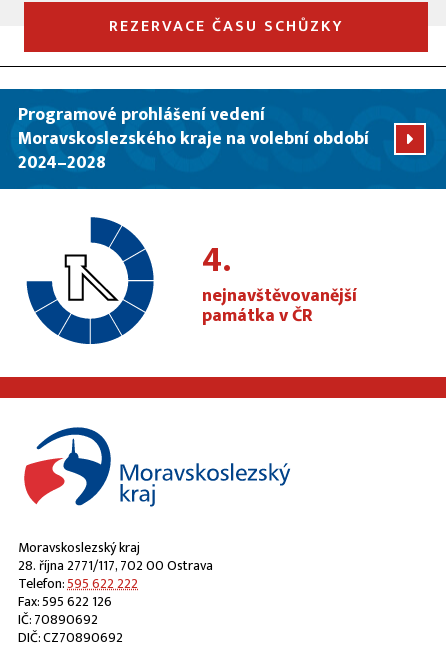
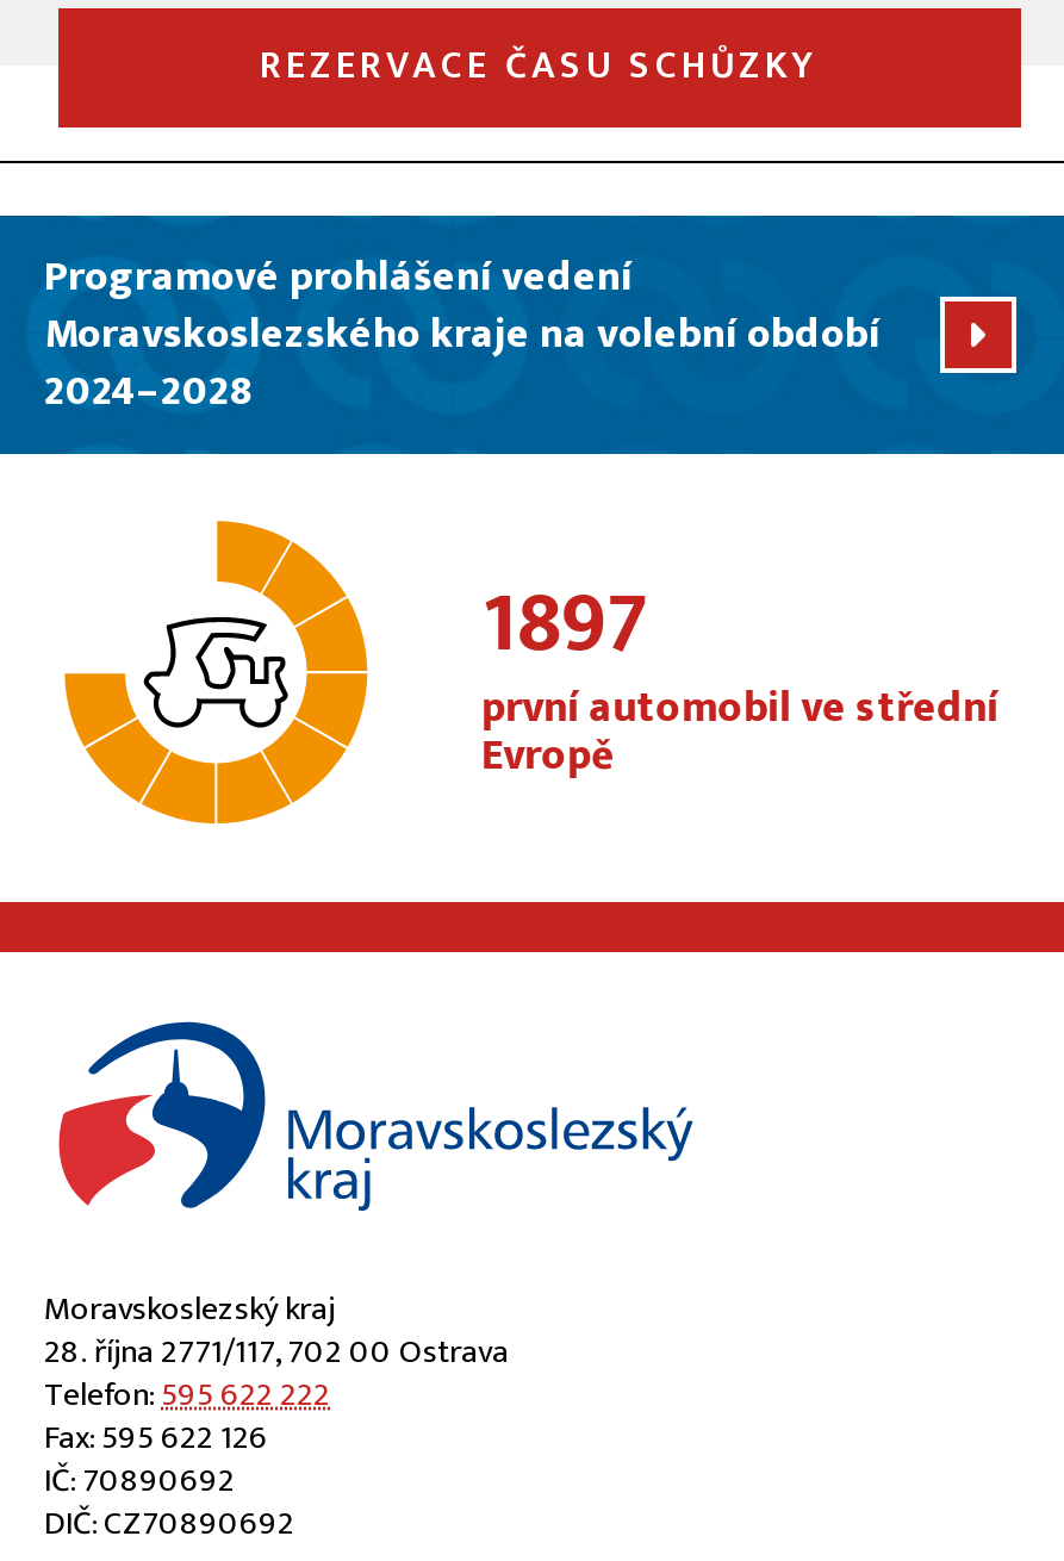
- [image]
+ [image]

- 4.
- nejnavštěvovanější
- památka v ČR
+ 1897
+ první automobil ve střední
+ Evropě
